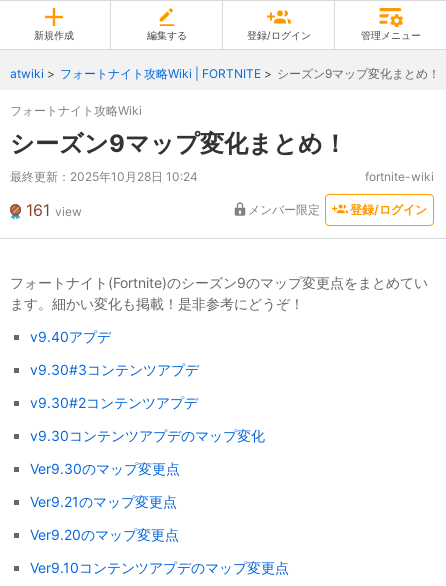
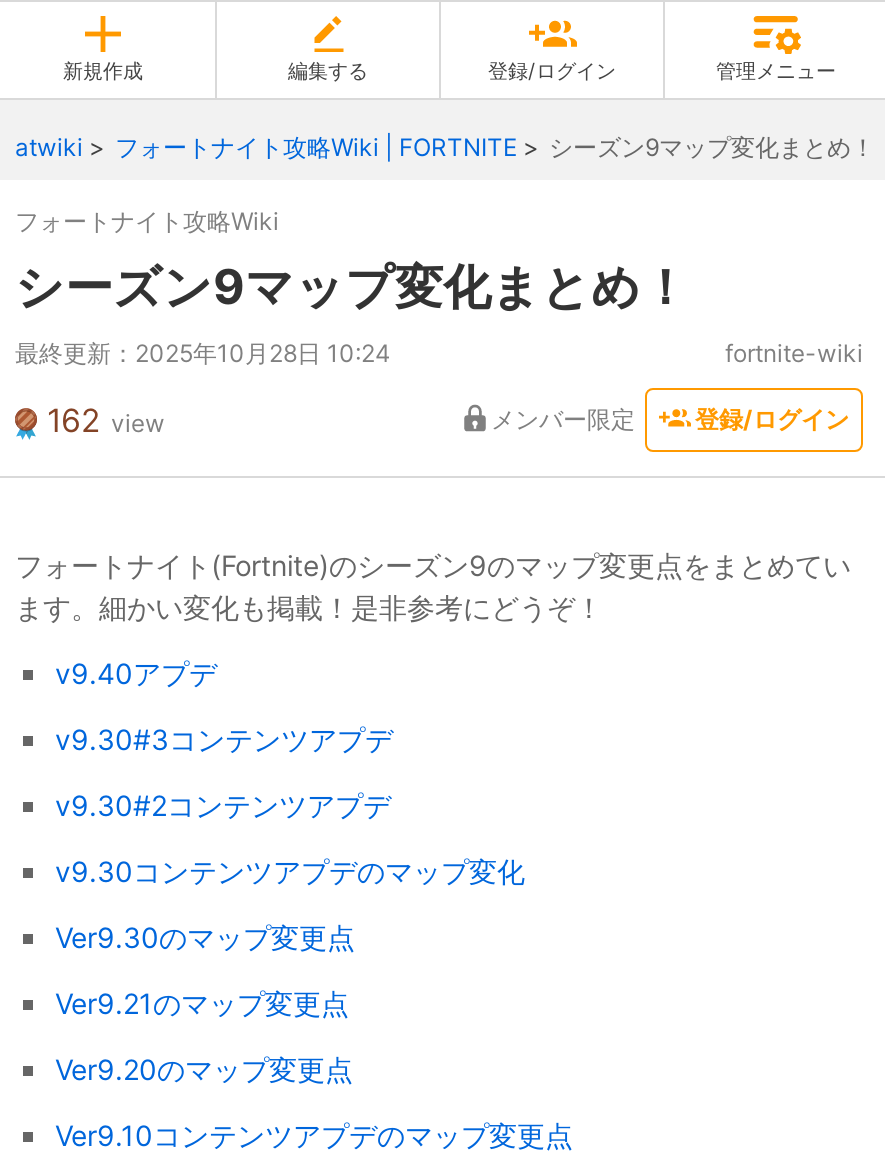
- 161 view
+ 162 view
